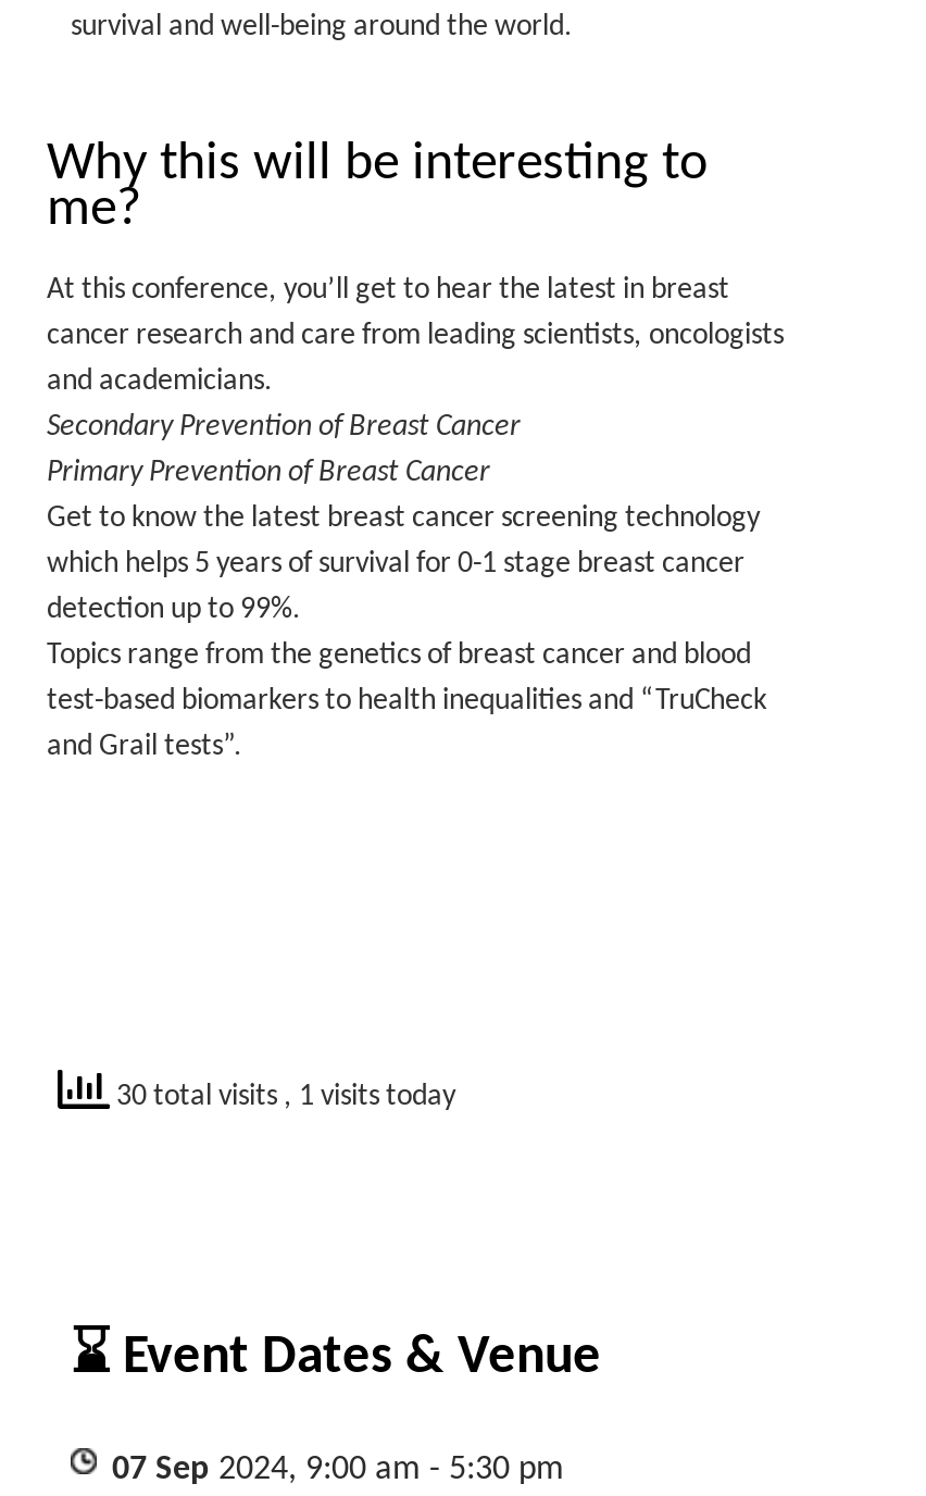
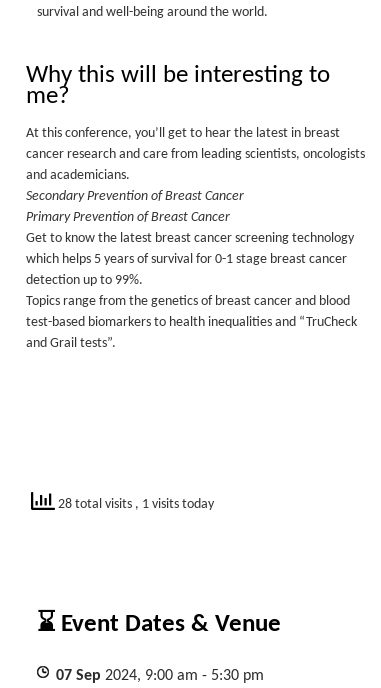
- 30 total visits, 1 visits today
+ 28 total visits, 1 visits today
